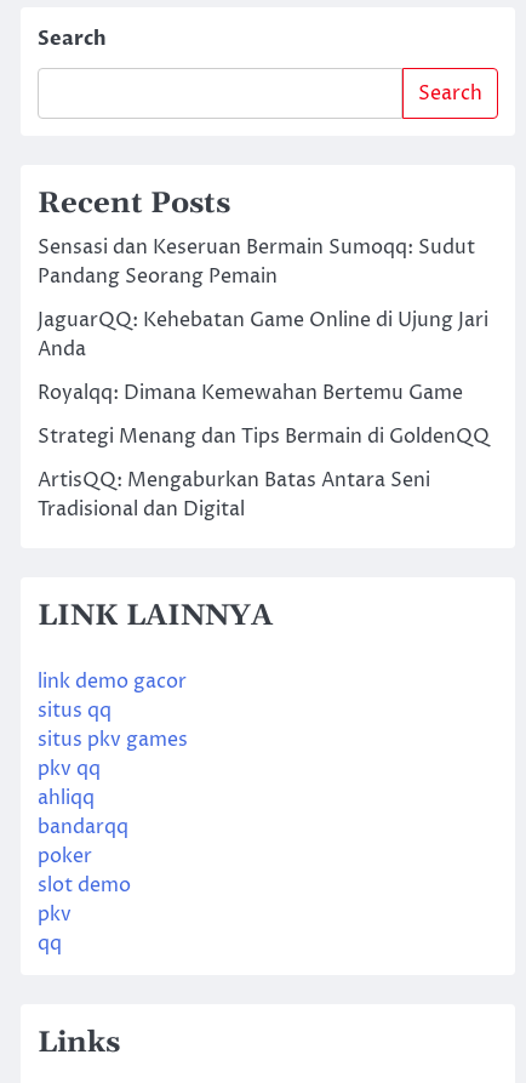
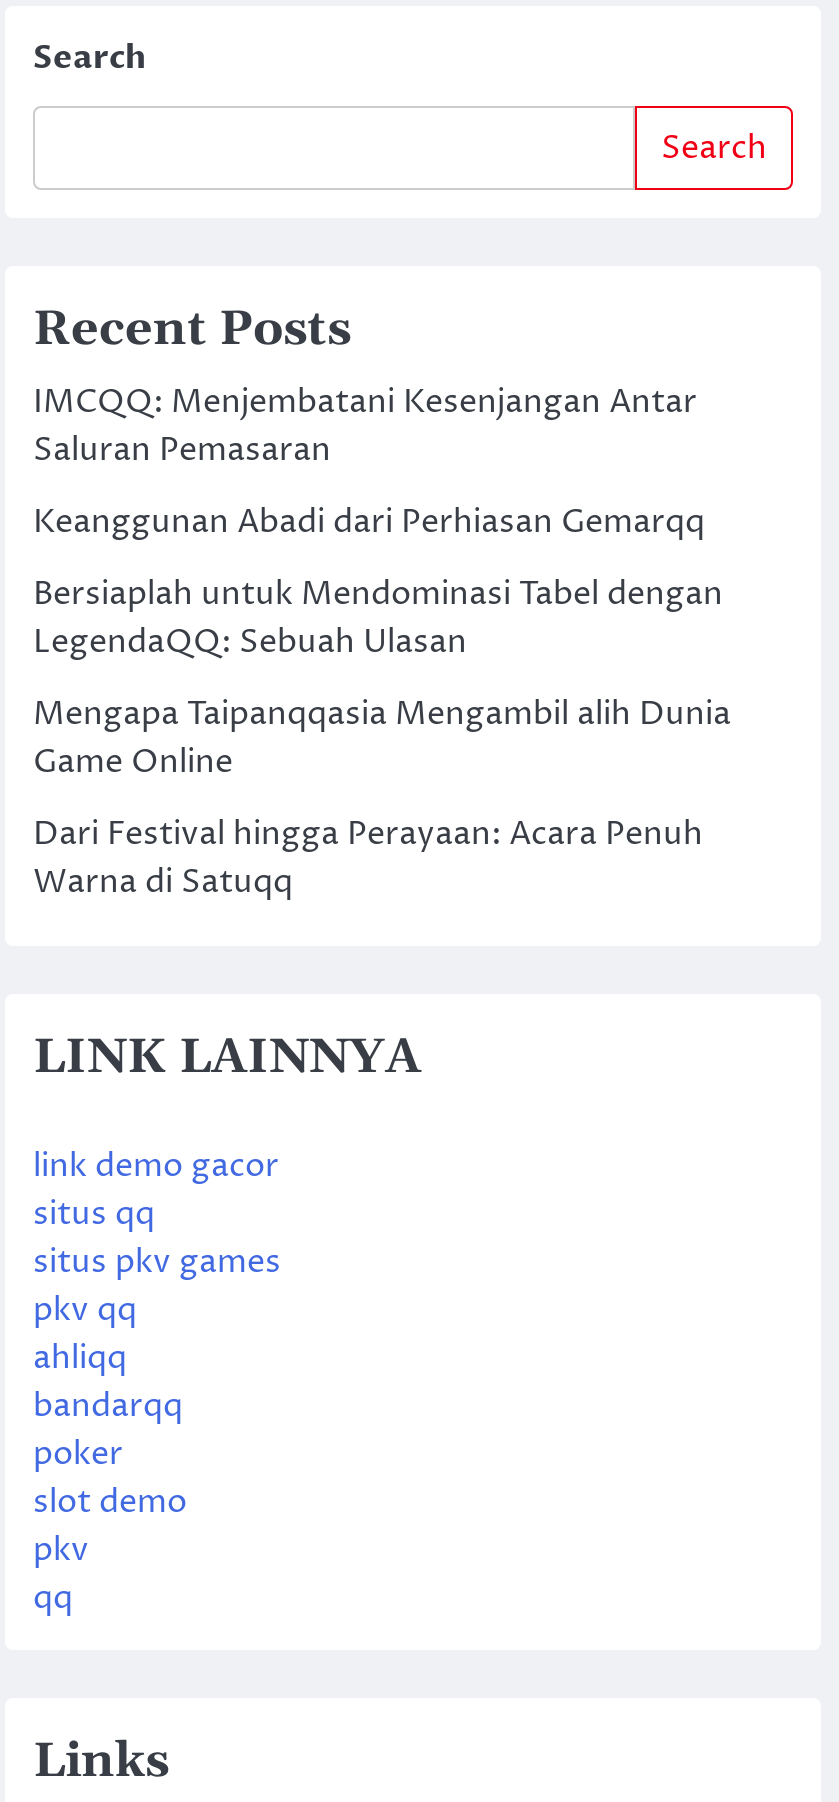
- Sensasi dan Keseruan Bermain Sumoqq: Sudut
- Pandang Seorang Pemain
+ IMCQQ: Menjembatani Kesenjangan Antar
+ Saluran Pemasaran

- JaguarQQ: Kehebatan Game Online di Ujung Jari
- Anda
+ Keanggunan Abadi dari Perhiasan Gemarqq

- Royalqq: Dimana Kemewahan Bertemu Game
+ Bersiaplah untuk Mendominasi Tabel dengan
+ LegendaQQ: Sebuah Ulasan

- Strategi Menang dan Tips Bermain di GoldenQQ
+ Mengapa Taipanqqasia Mengambil alih Dunia
+ Game Online

- ArtisQQ: Mengaburkan Batas Antara Seni
- Tradisional dan Digital
+ Dari Festival hingga Perayaan: Acara Penuh
+ Warna di Satuqq
